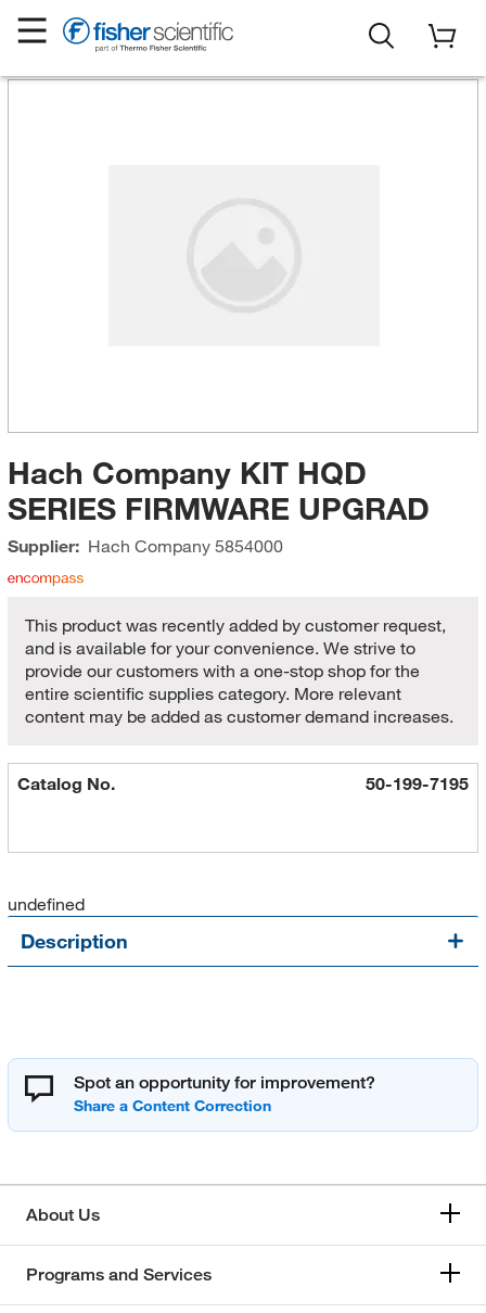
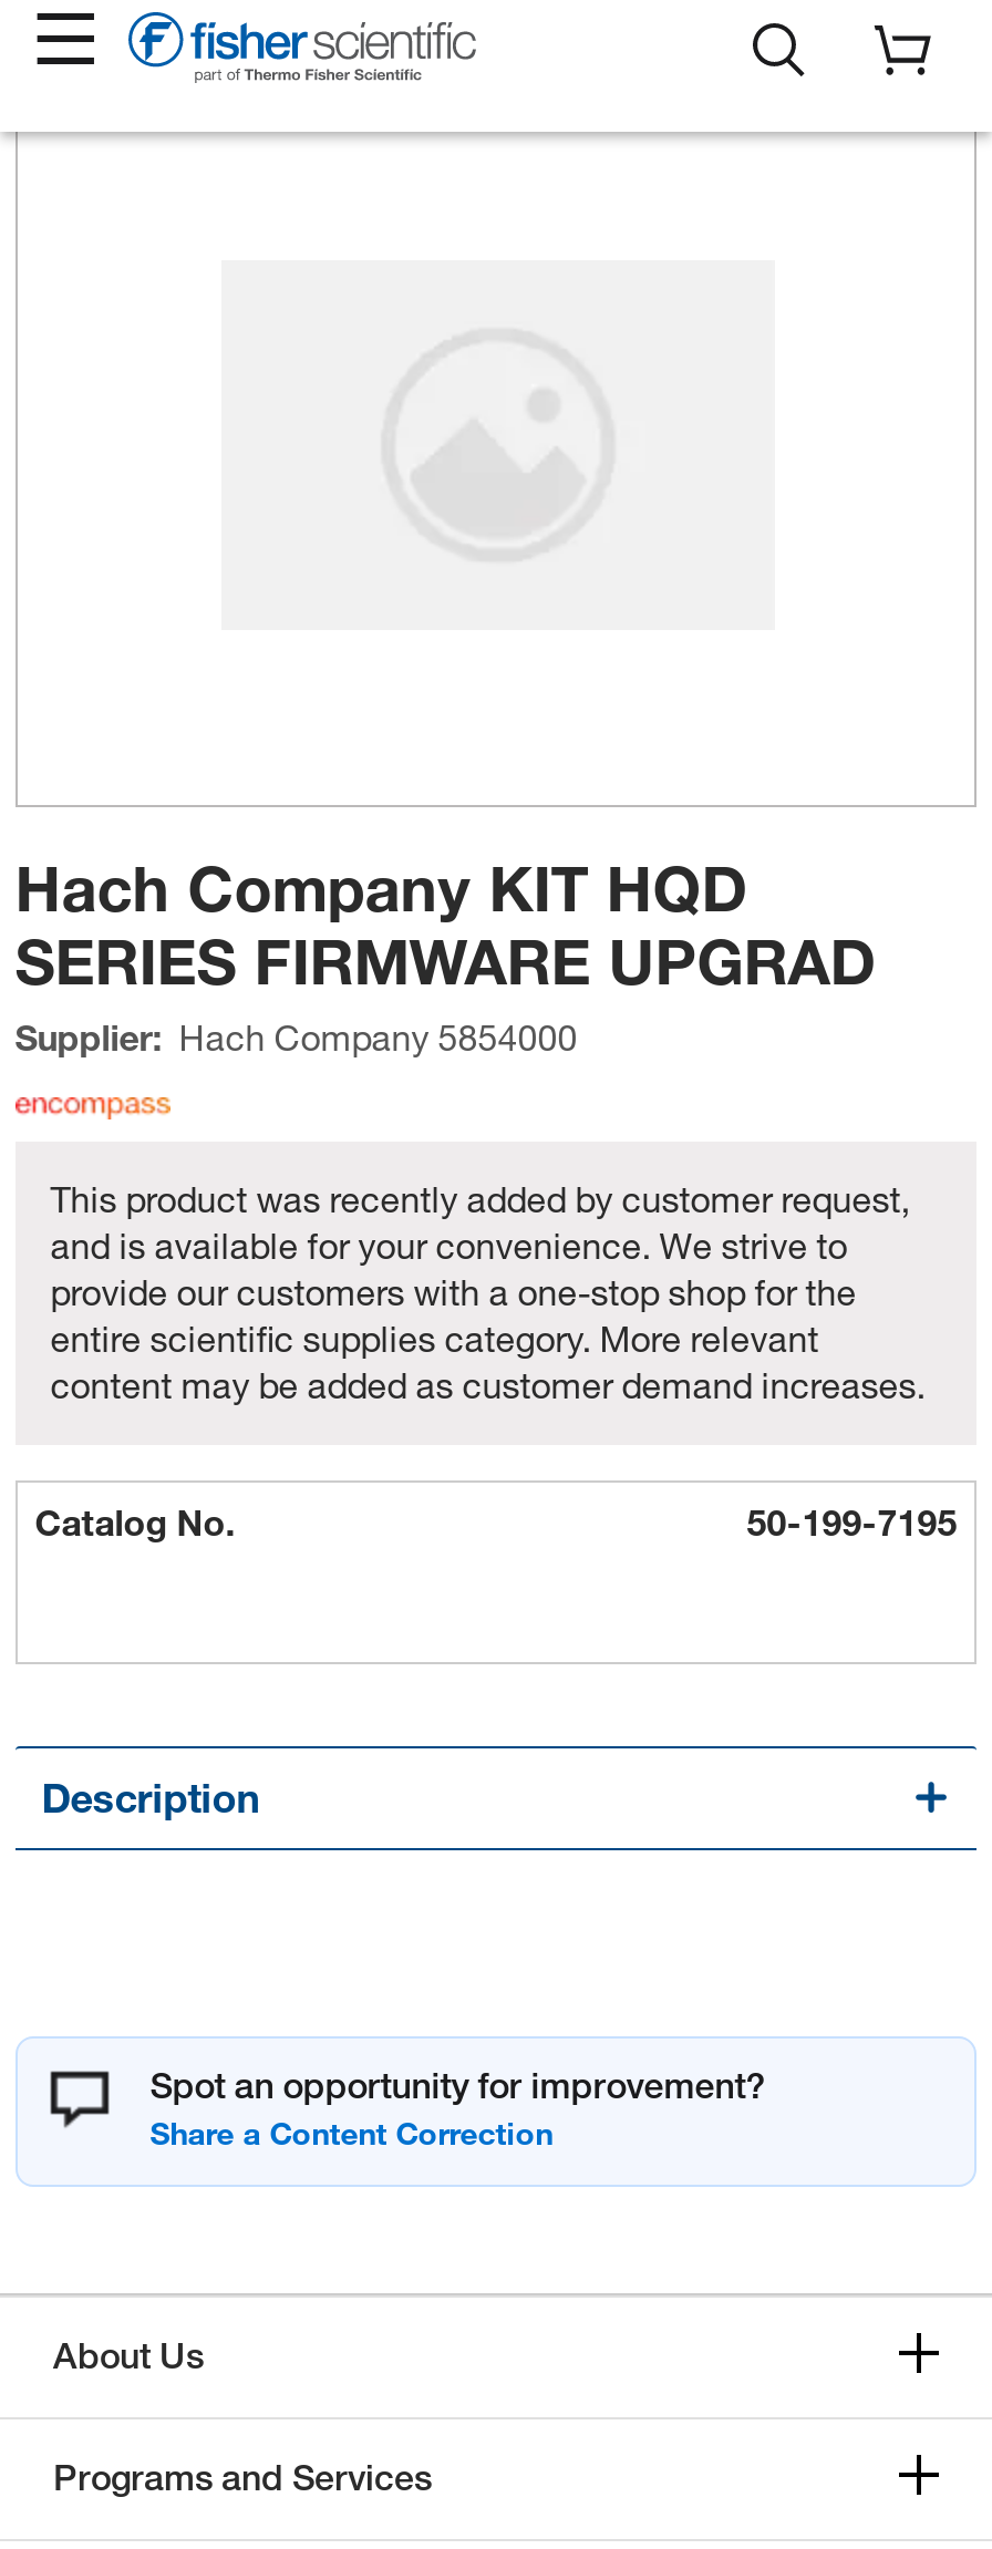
- undefined
